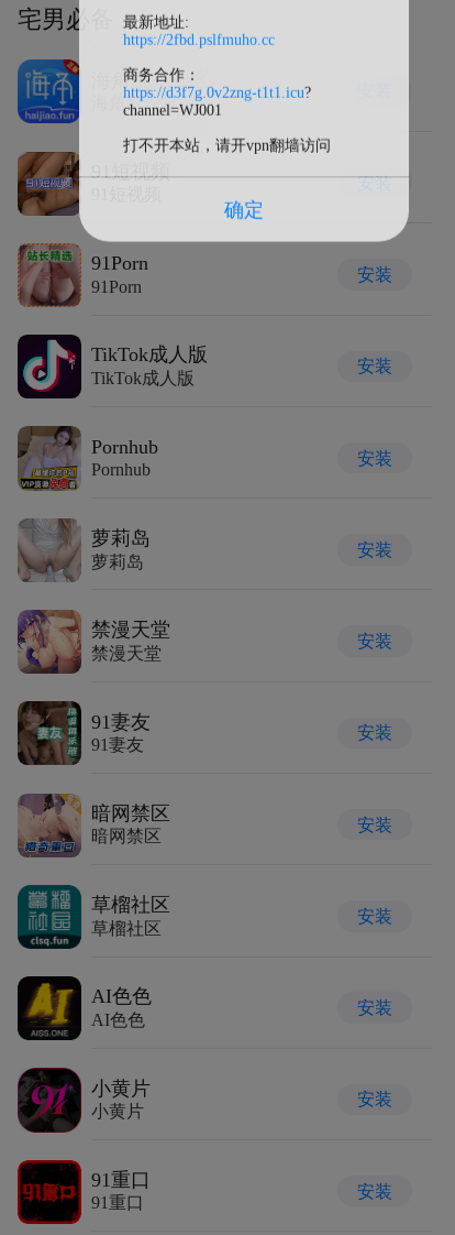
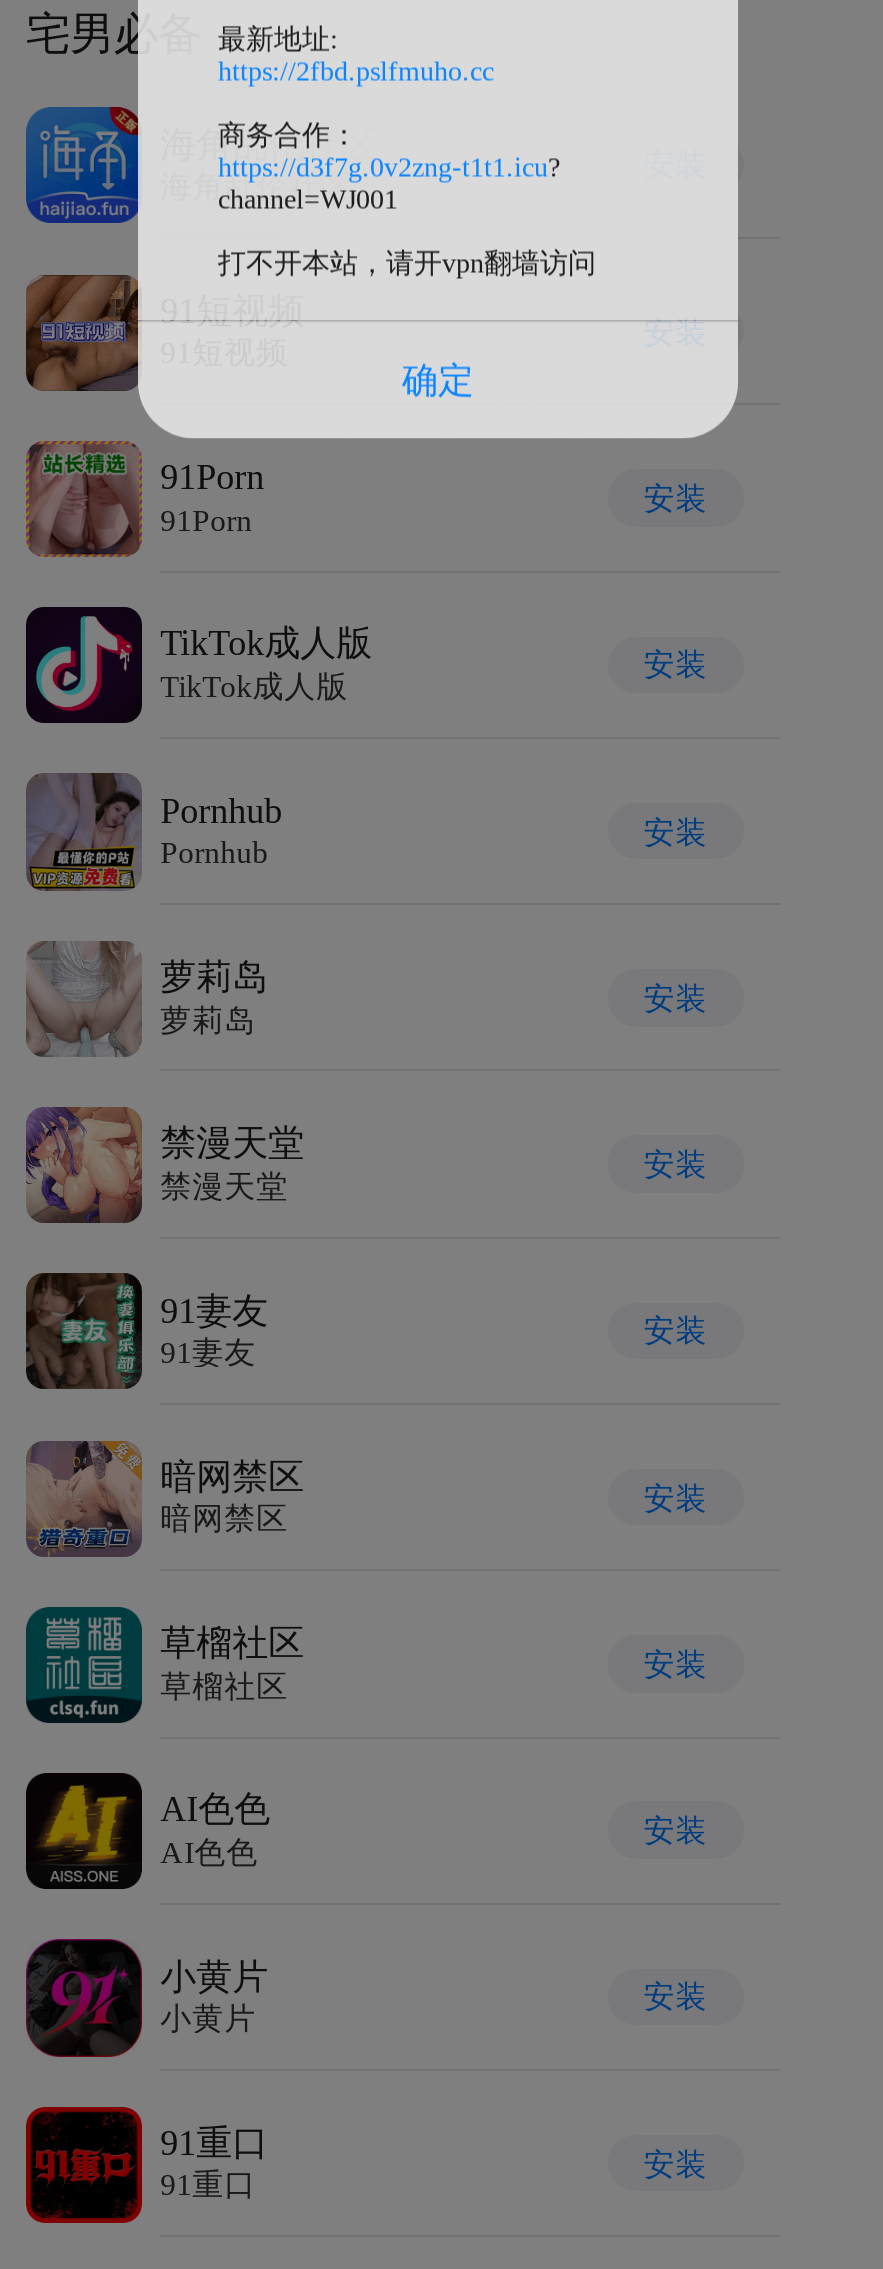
- [image]
+ [image]
